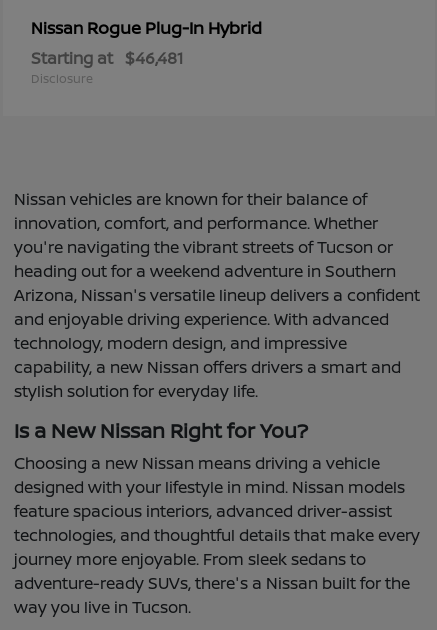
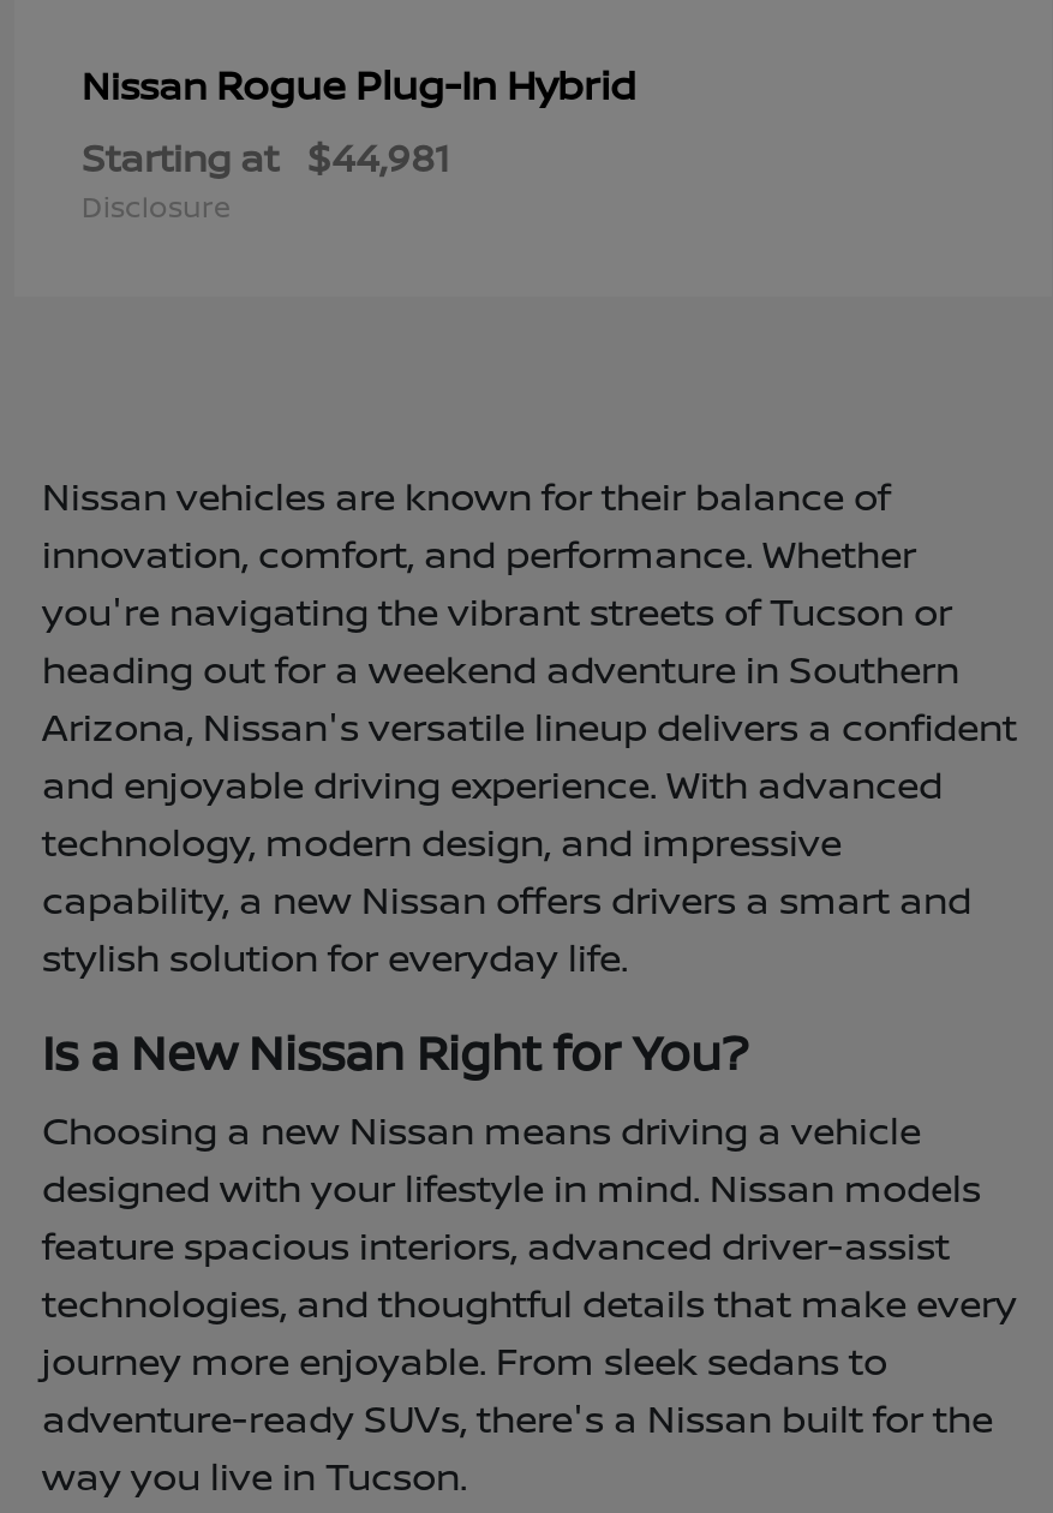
- Starting at $46,481
+ Starting at $44,981
